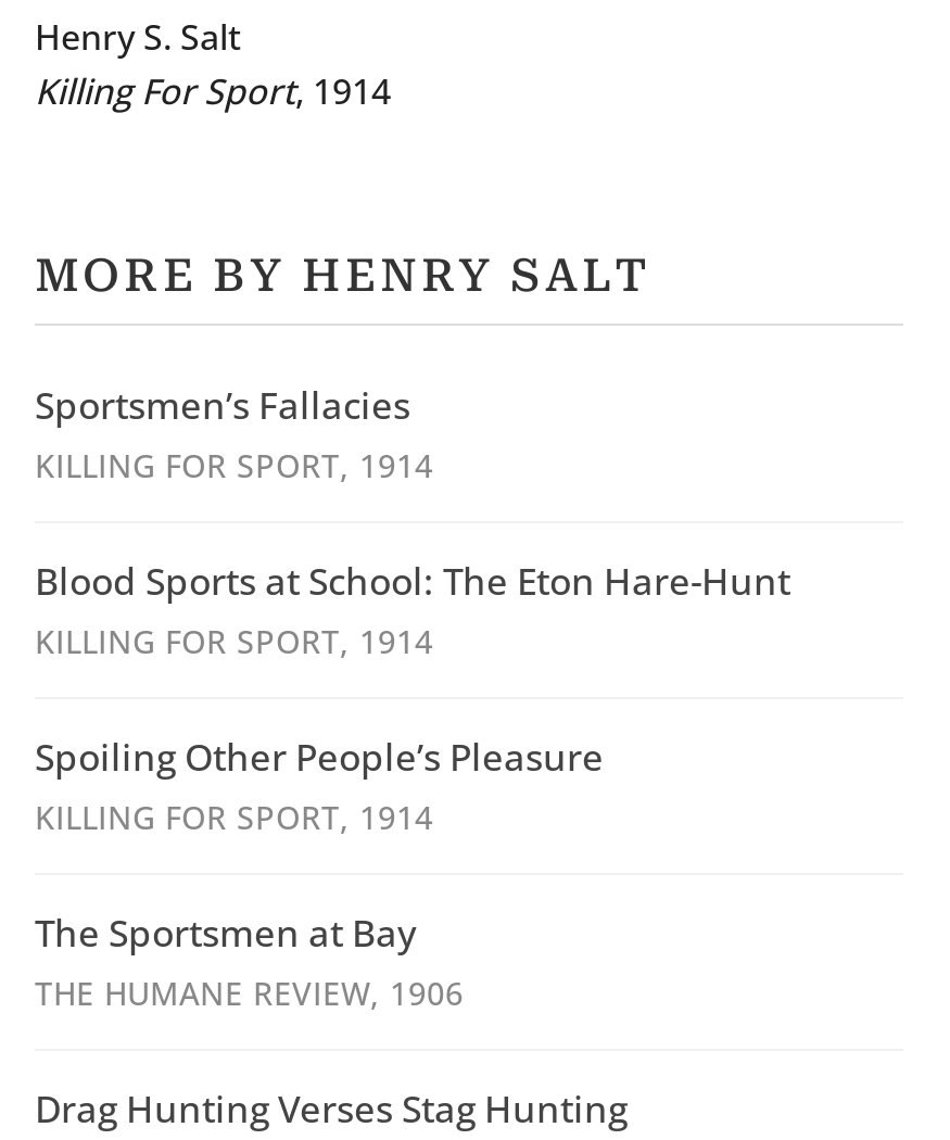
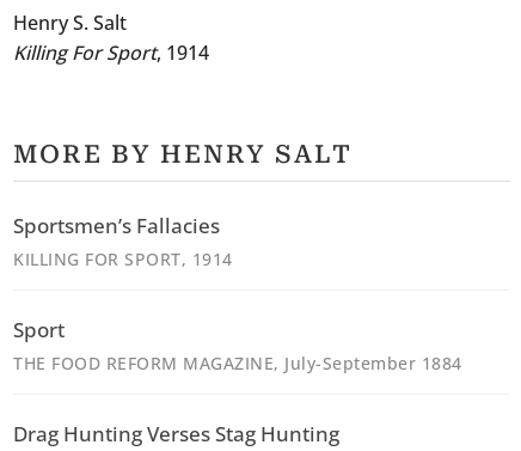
- Blood Sports at School: The Eton Hare-Hunt
- KILLING FOR SPORT, 1914
- Spoiling Other People’s Pleasure
- KILLING FOR SPORT, 1914
- The Sportsmen at Bay
- THE HUMANE REVIEW, 1906
+ Sport
+ THE FOOD REFORM MAGAZINE, July-September 1884
